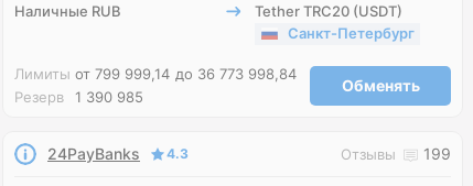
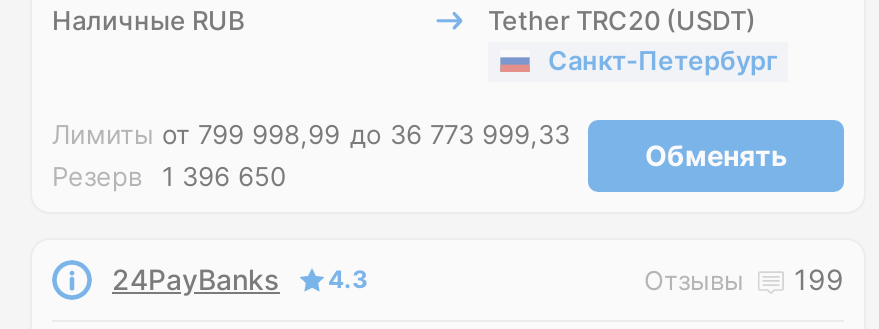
- Лимиты от 799 999,14 до 36 773 998,84
+ Лимиты от 799 998,99 до 36 773 999,33

- Резерв 1 390 985
+ Резерв 1 396 650
